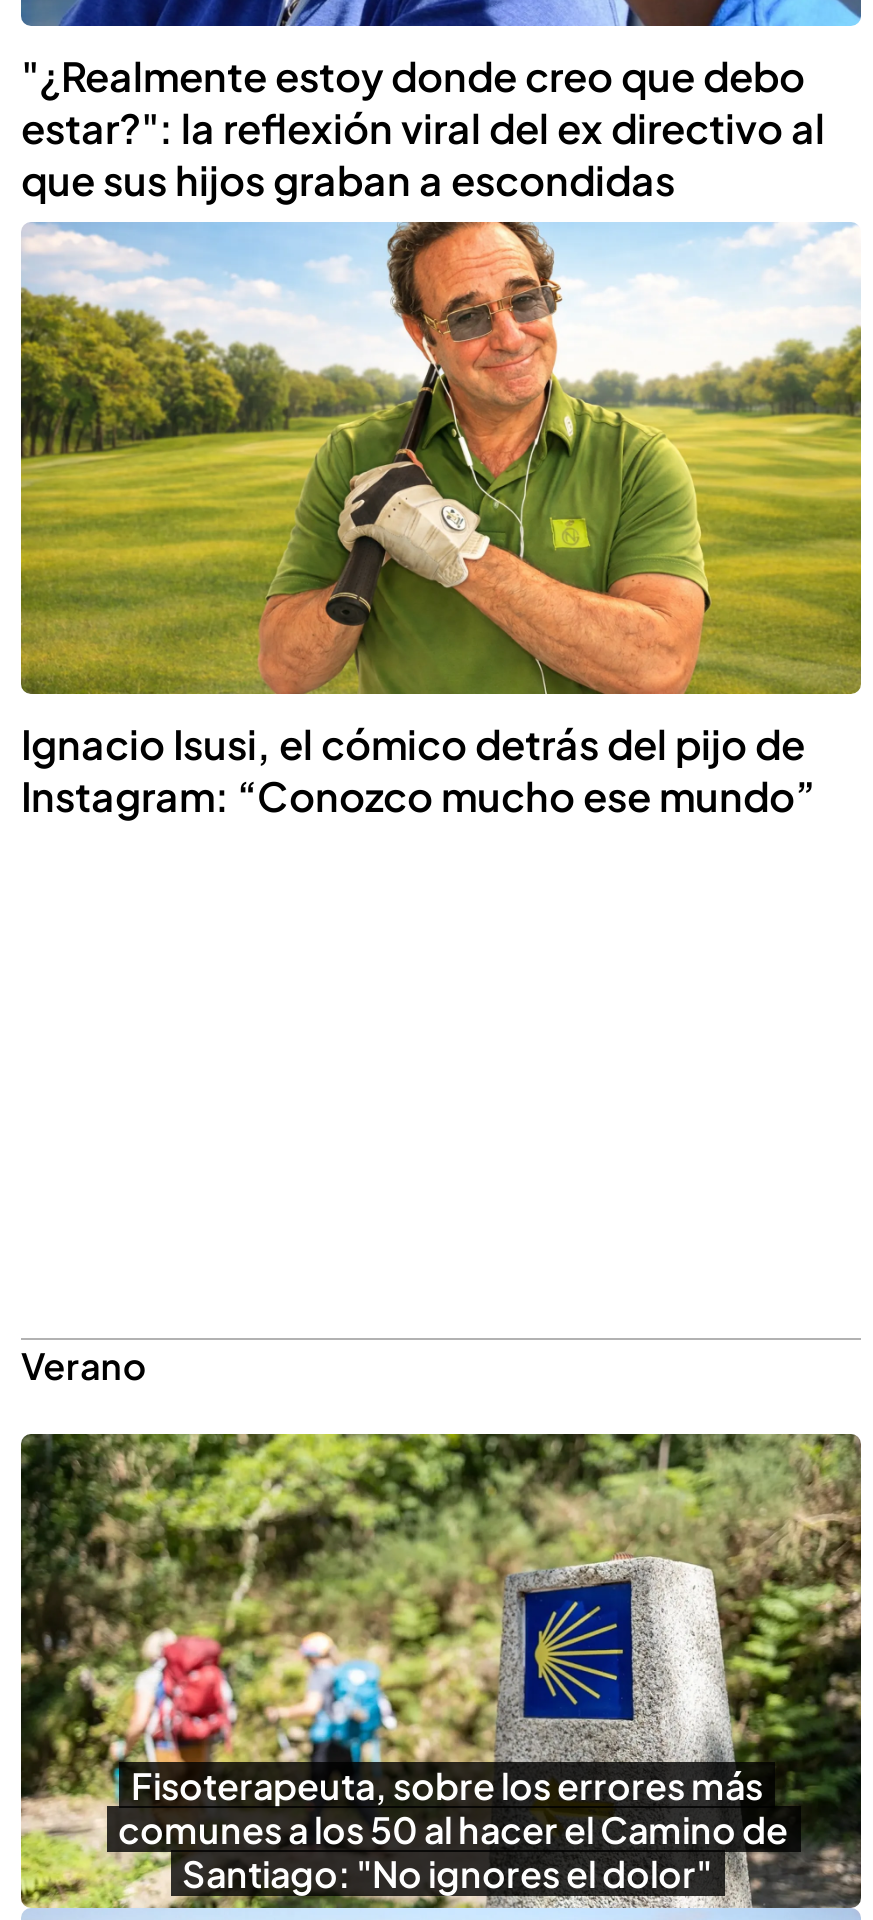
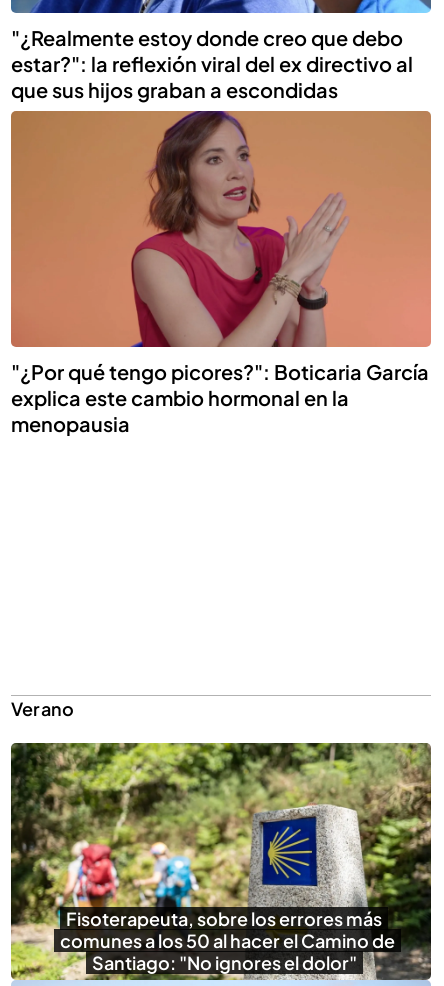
- [image]
- Ignacio Isusi, el cómico detrás del pijo de
- Instagram: “Conozco mucho ese mundo”
+ [image]
+ "¿Por qué tengo picores?": Boticaria García
+ explica este cambio hormonal en la
+ menopausia
